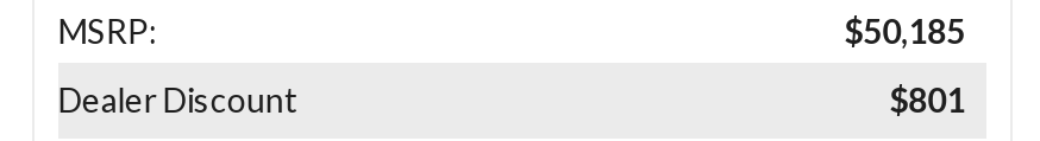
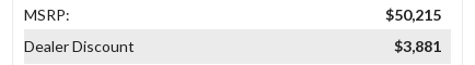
- $50,185
+ $50,215

- $801
+ $3,881
